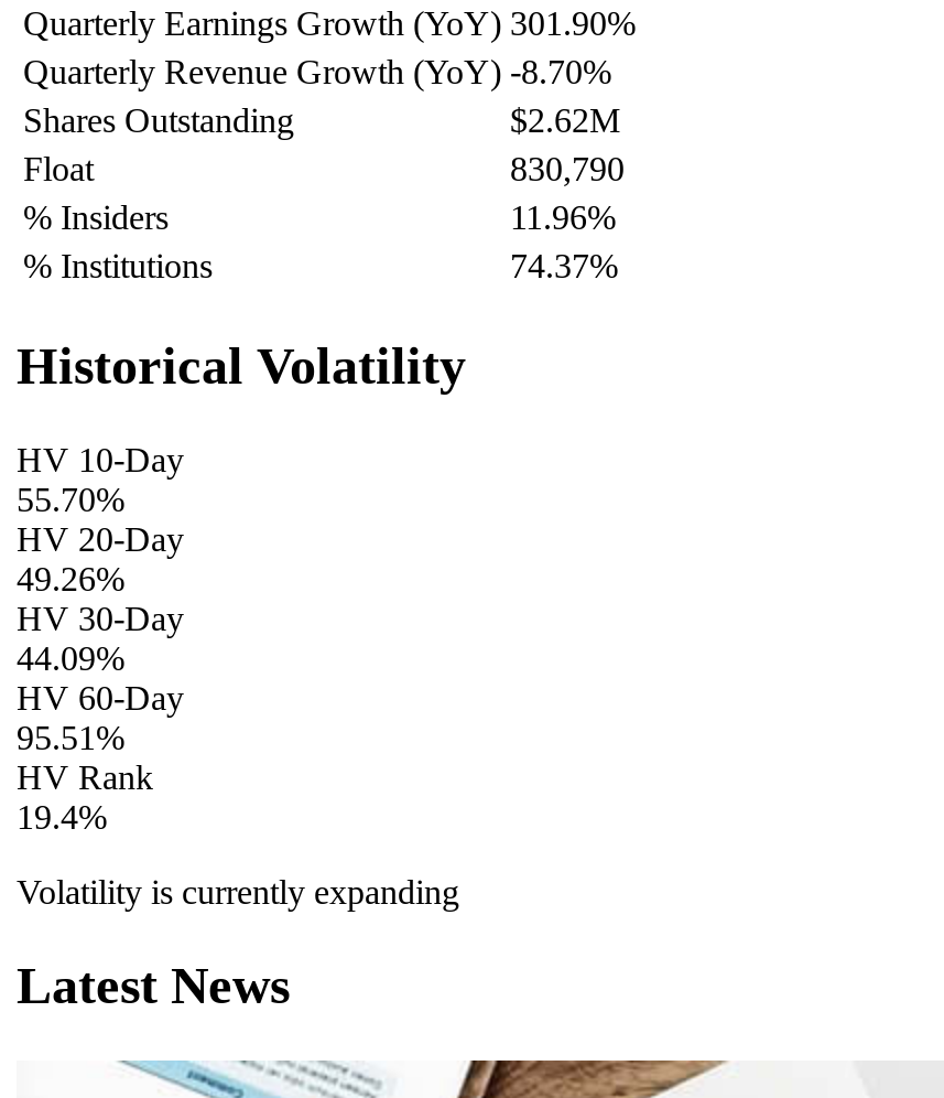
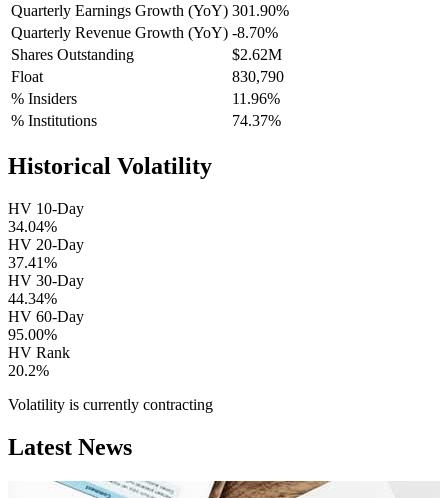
- 55.70%
+ 34.04%

- 49.26%
+ 37.41%

- 44.09%
+ 44.34%

- 95.51%
+ 95.00%

- 19.4%
+ 20.2%

- Volatility is currently expanding
+ Volatility is currently contracting
